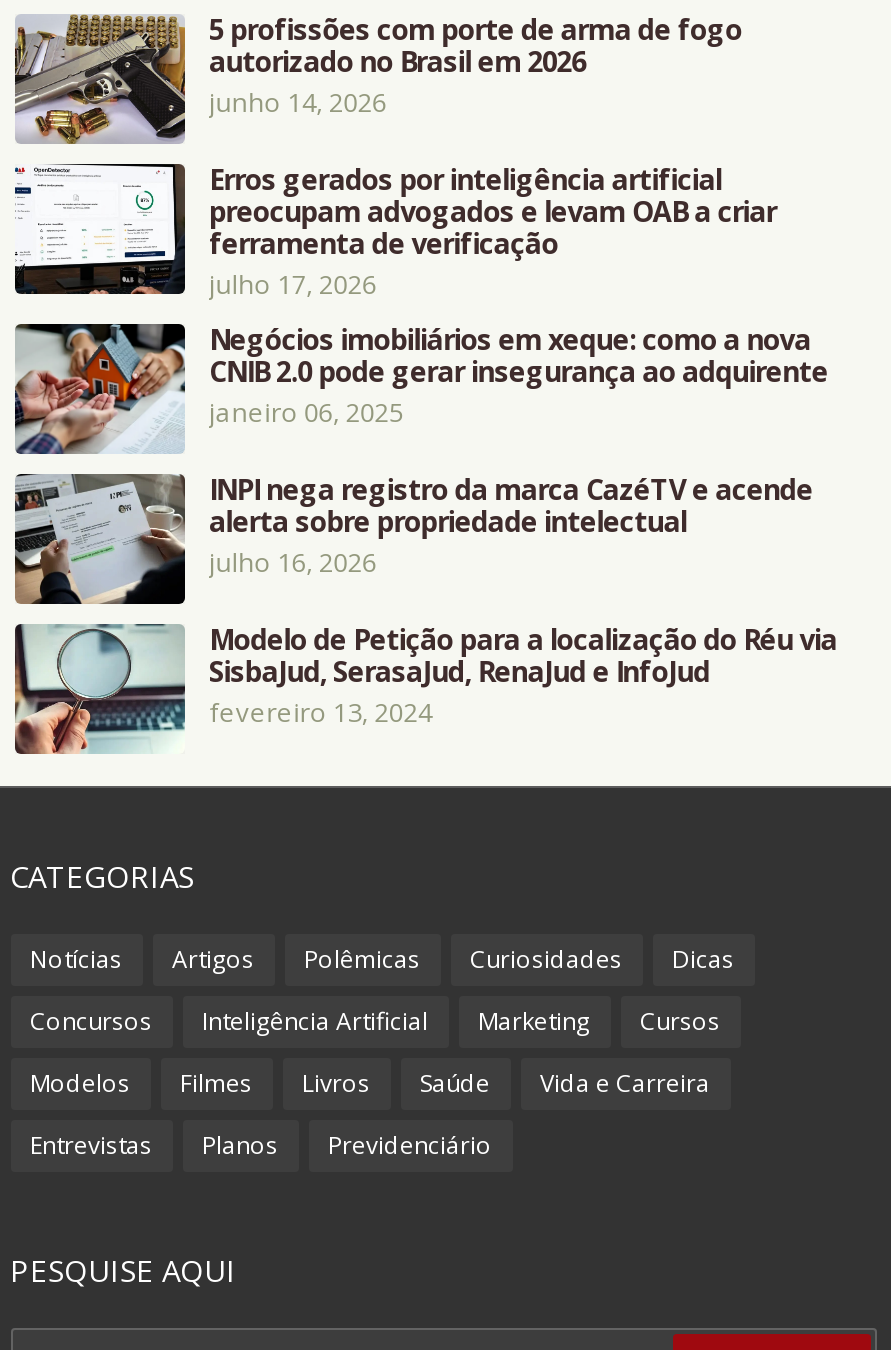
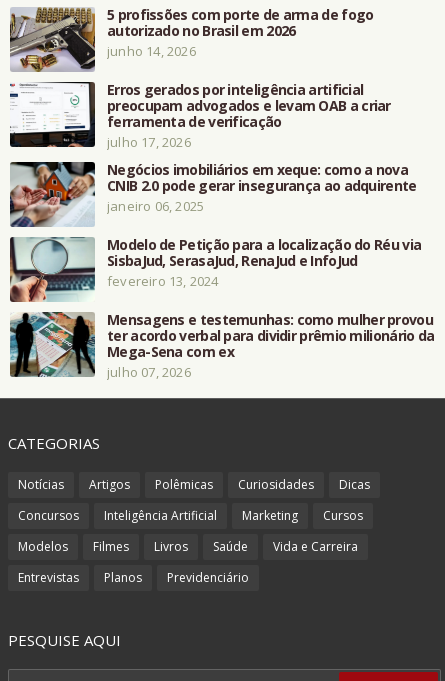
- [image]
- INPI nega registro da marca CazéTV e acende
- alerta sobre propriedade intelectual
- julho 16, 2026

moved up: Modelo de Petição para a localização do Réu via | SisbaJud, SerasaJud, RenaJud e InfoJud | fevereiro 13, 2024

+ [image]
+ Mensagens e testemunhas: como mulher provou
+ ter acordo verbal para dividir prêmio milionário da
+ Mega-Sena com ex
+ julho 07, 2026
